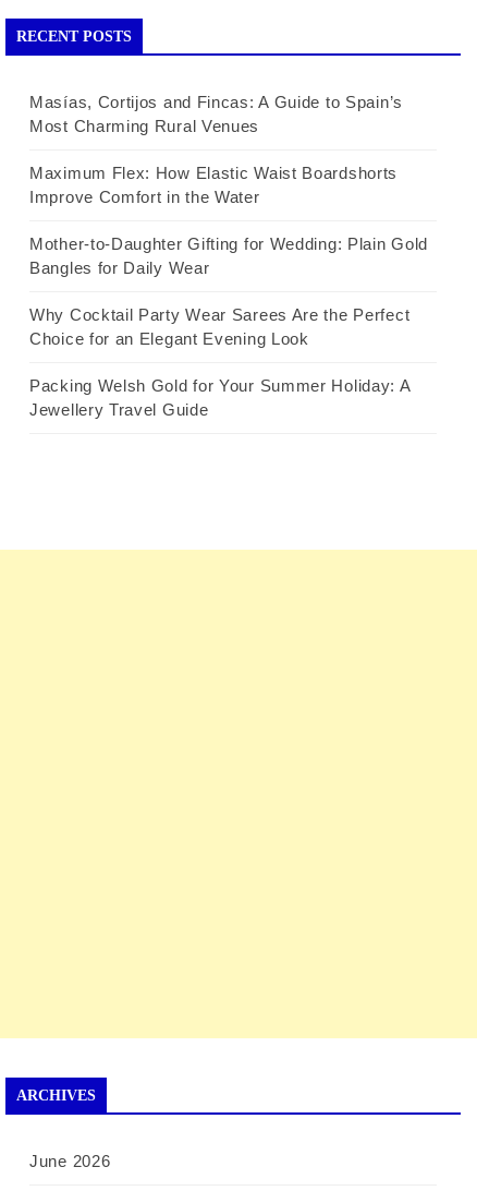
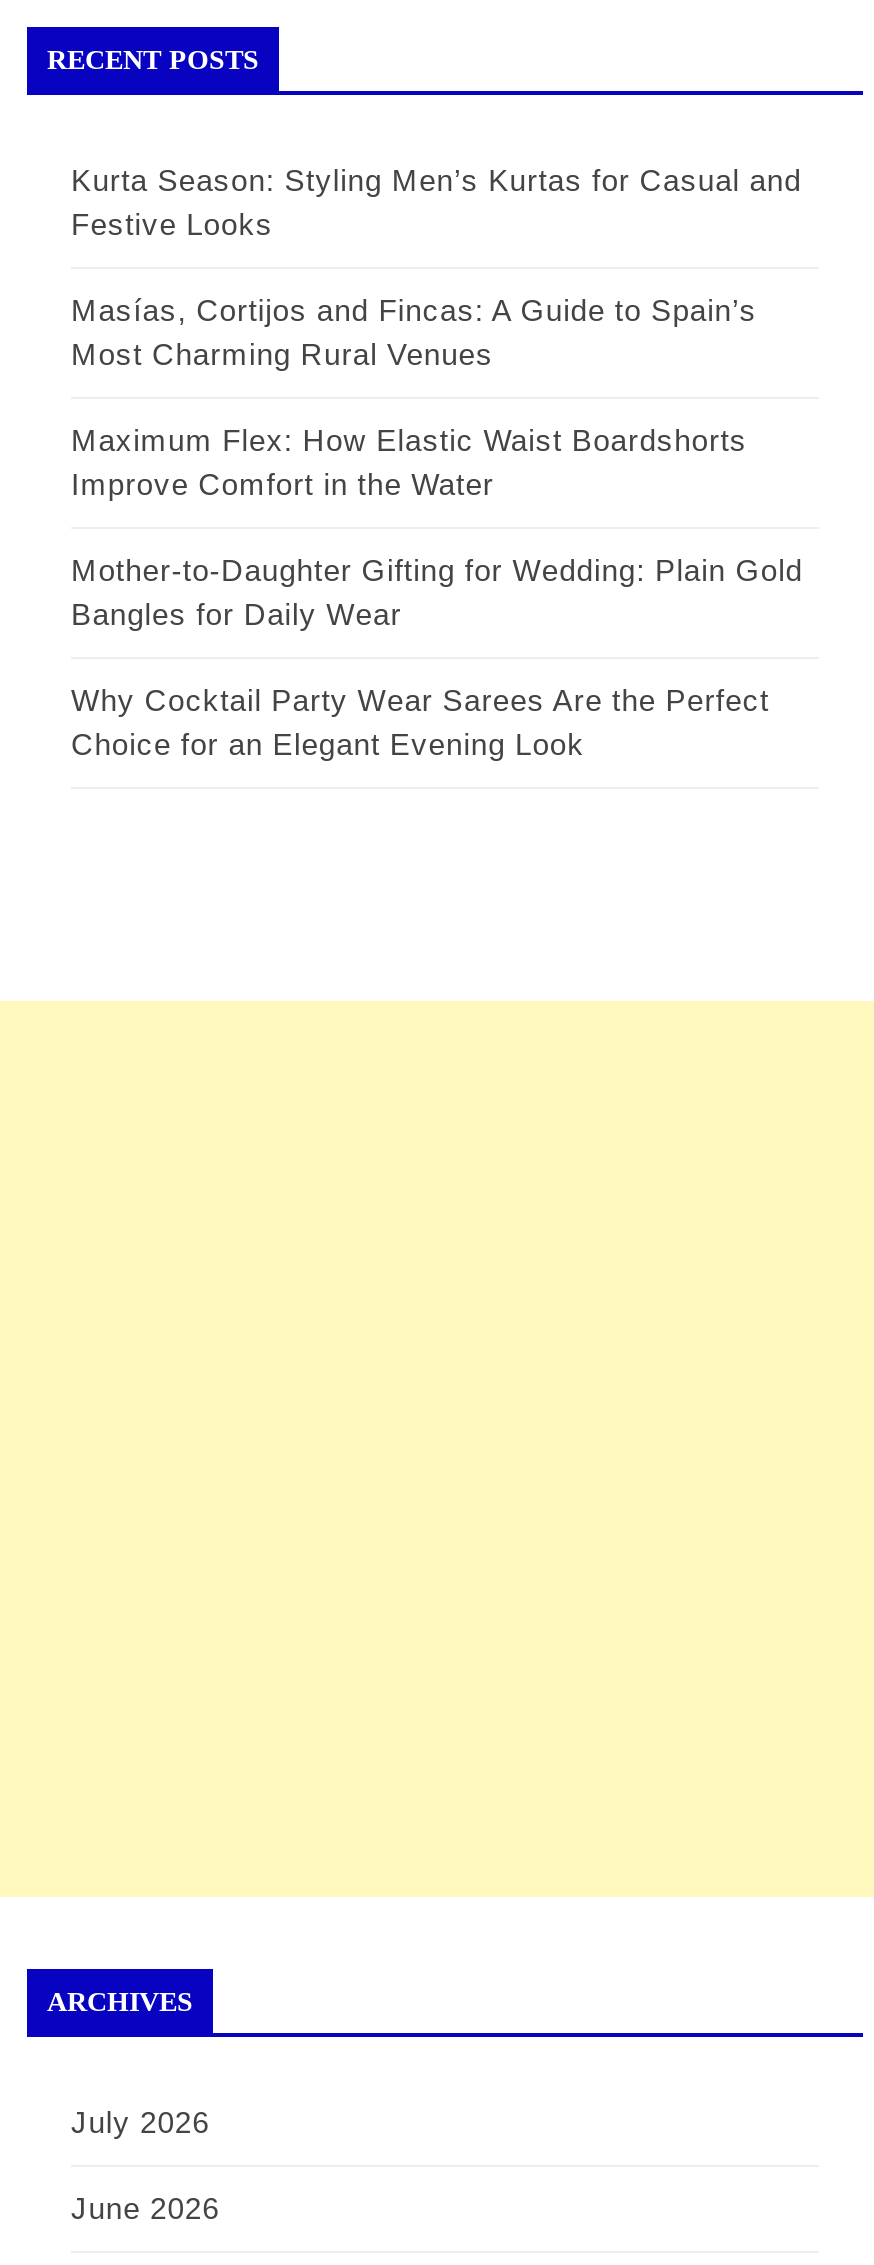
+ Kurta Season: Styling Men’s Kurtas for Casual and
+ Festive Looks

moved down: Masías, Cortijos and Fincas: A Guide to Spain’s | Most Charming Rural Venues | Maximum Flex: How Elastic Waist Boardshorts | Improve Comfort in the Water | Mother-to-Daughter Gifting for Wedding: Plain Gold | Bangles for Daily Wear | Why Cocktail Party Wear Sarees Are the Perfect | Choice for an Elegant Evening Look

- Packing Welsh Gold for Your Summer Holiday: A
- Jewellery Travel Guide

+ July 2026
